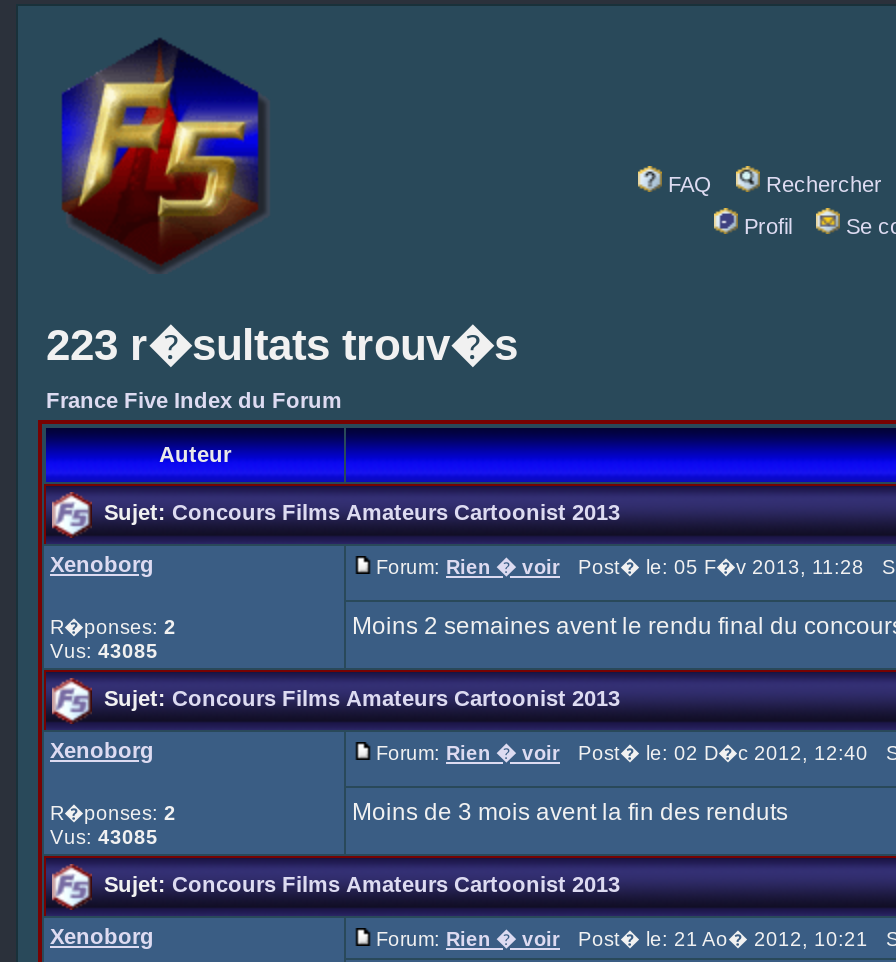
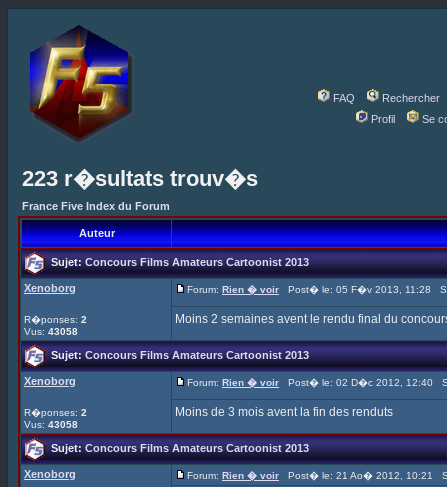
- Vus: 43085
+ Vus: 43058

- Vus: 43085
+ Vus: 43058
